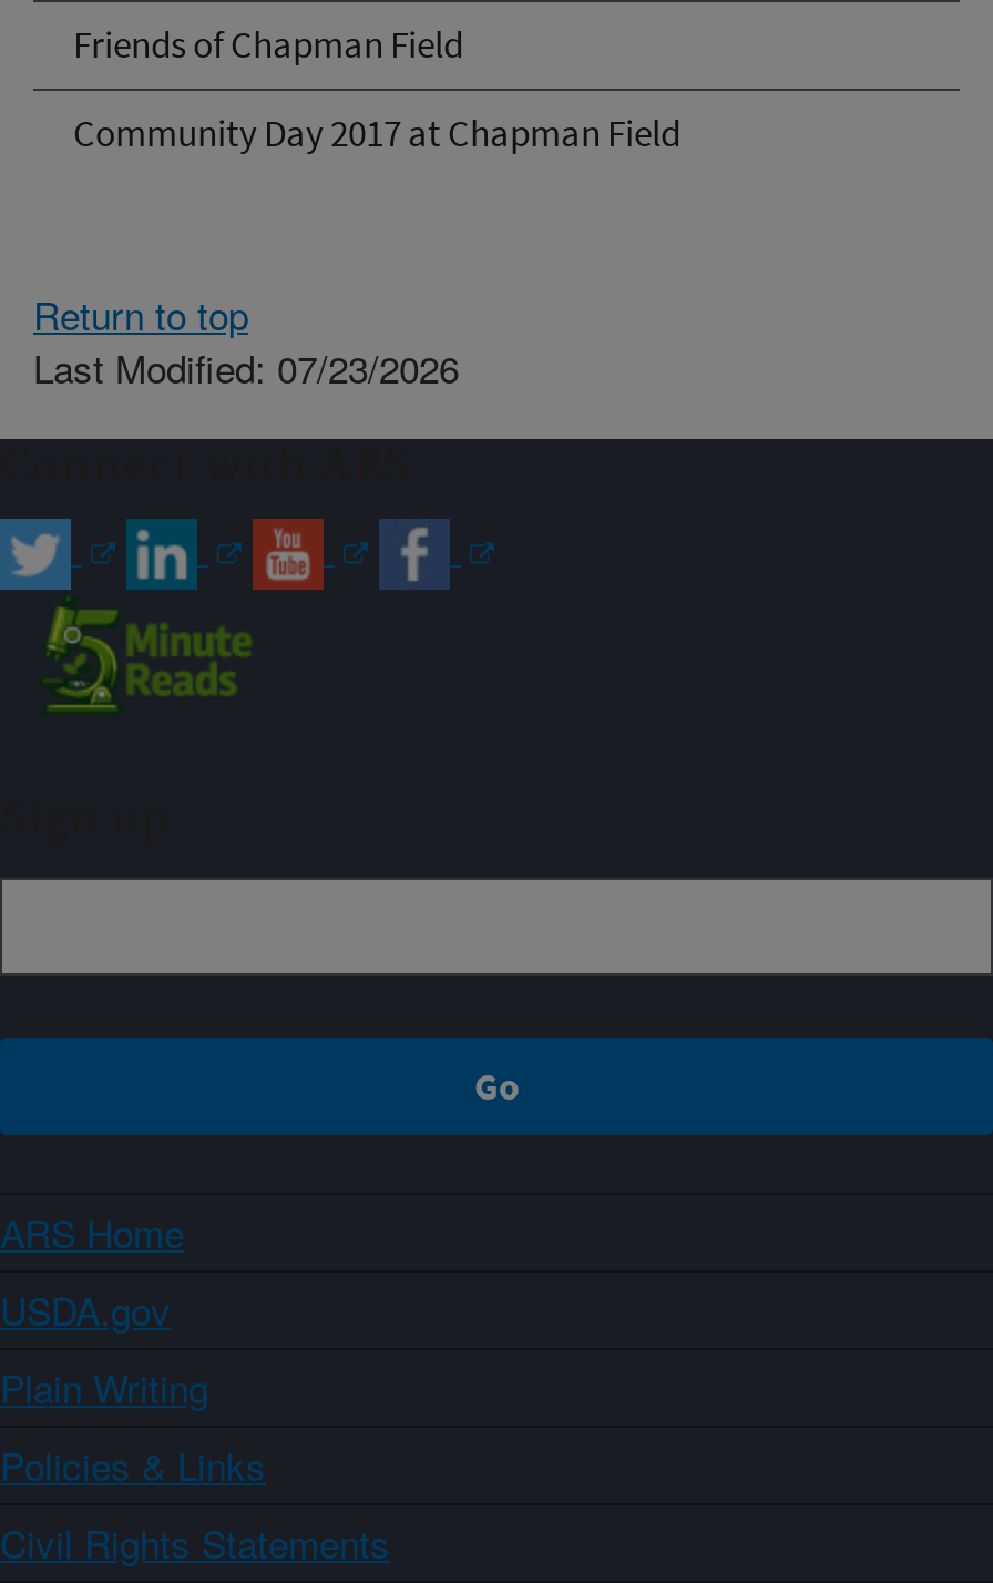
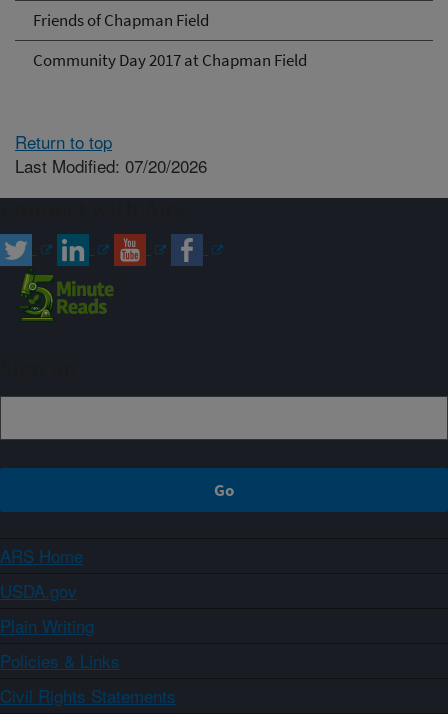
- Last Modified: 07/23/2026
+ Last Modified: 07/20/2026
